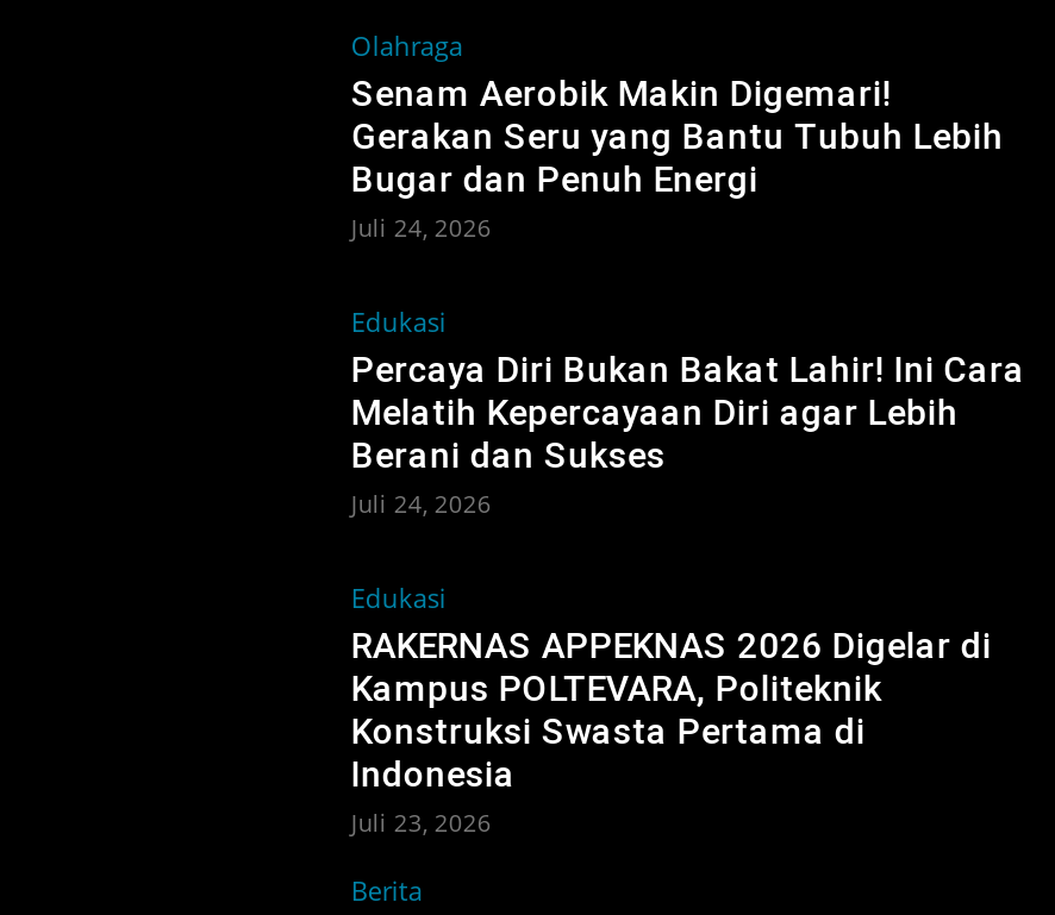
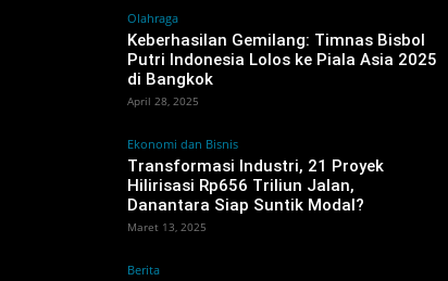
- Senam Aerobik Makin Digemari!
- Gerakan Seru yang Bantu Tubuh Lebih
- Bugar dan Penuh Energi
- Juli 24, 2026
- Edukasi
- Percaya Diri Bukan Bakat Lahir! Ini Cara
- Melatih Kepercayaan Diri agar Lebih
- Berani dan Sukses
- Juli 24, 2026
- Edukasi
- RAKERNAS APPEKNAS 2026 Digelar di
- Kampus POLTEVARA, Politeknik
- Konstruksi Swasta Pertama di
- Indonesia
- Juli 23, 2026
+ Keberhasilan Gemilang: Timnas Bisbol
+ Putri Indonesia Lolos ke Piala Asia 2025
+ di Bangkok
+ April 28, 2025
+ Ekonomi dan Bisnis
+ Transformasi Industri, 21 Proyek
+ Hilirisasi Rp656 Triliun Jalan,
+ Danantara Siap Suntik Modal?
+ Maret 13, 2025
